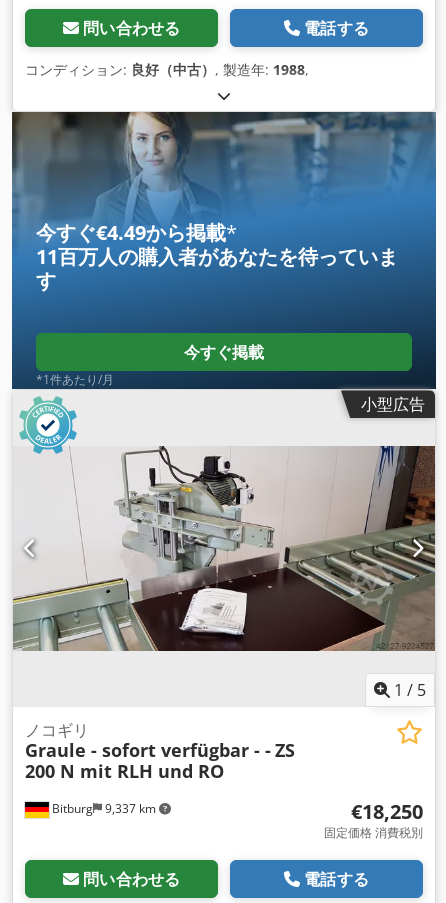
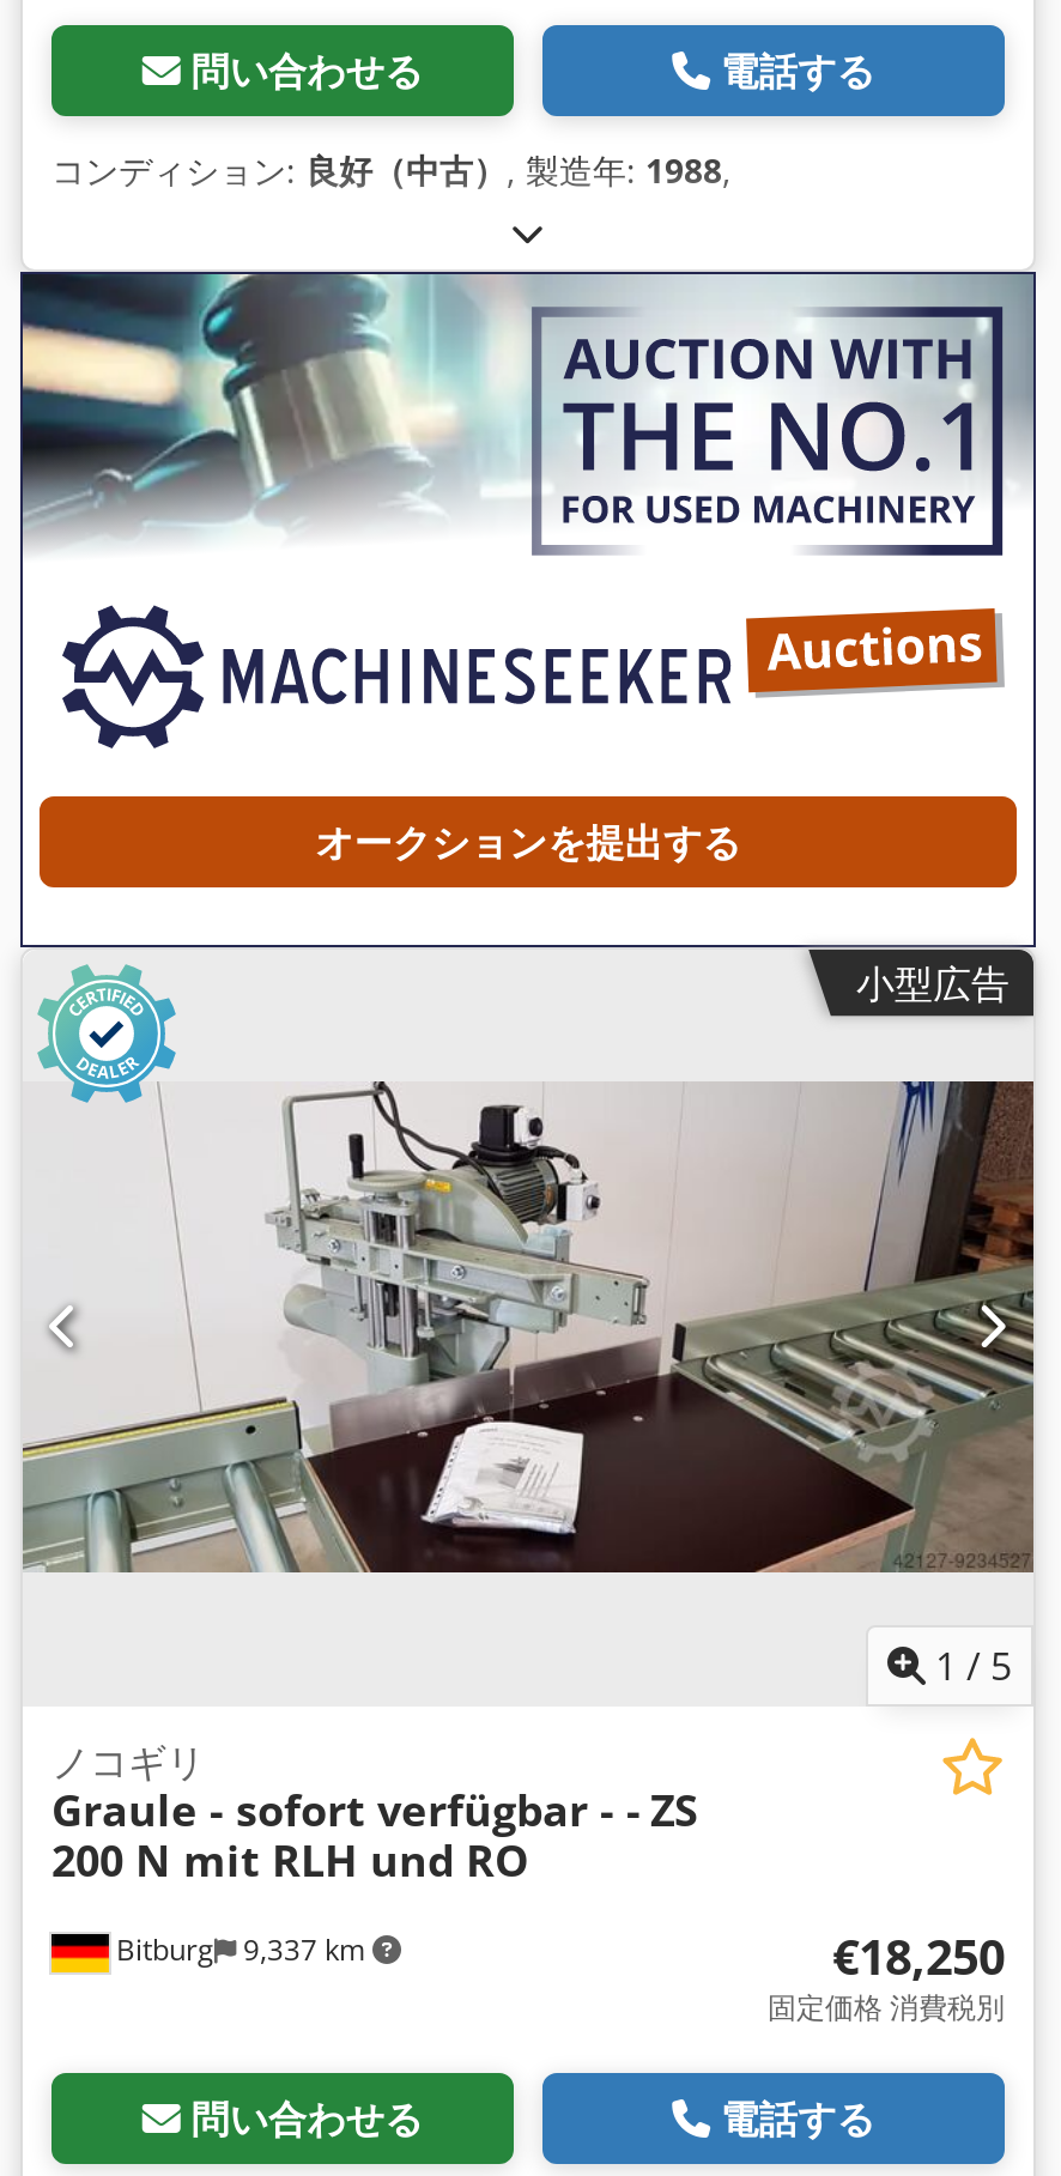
- [image]
- 今すぐ€4.49から掲載*
- 11百万人の購入者があなたを待っていま
- す
- 今すぐ掲載
- *1件あたり/月
+ [image]
+ オークションを提出する
